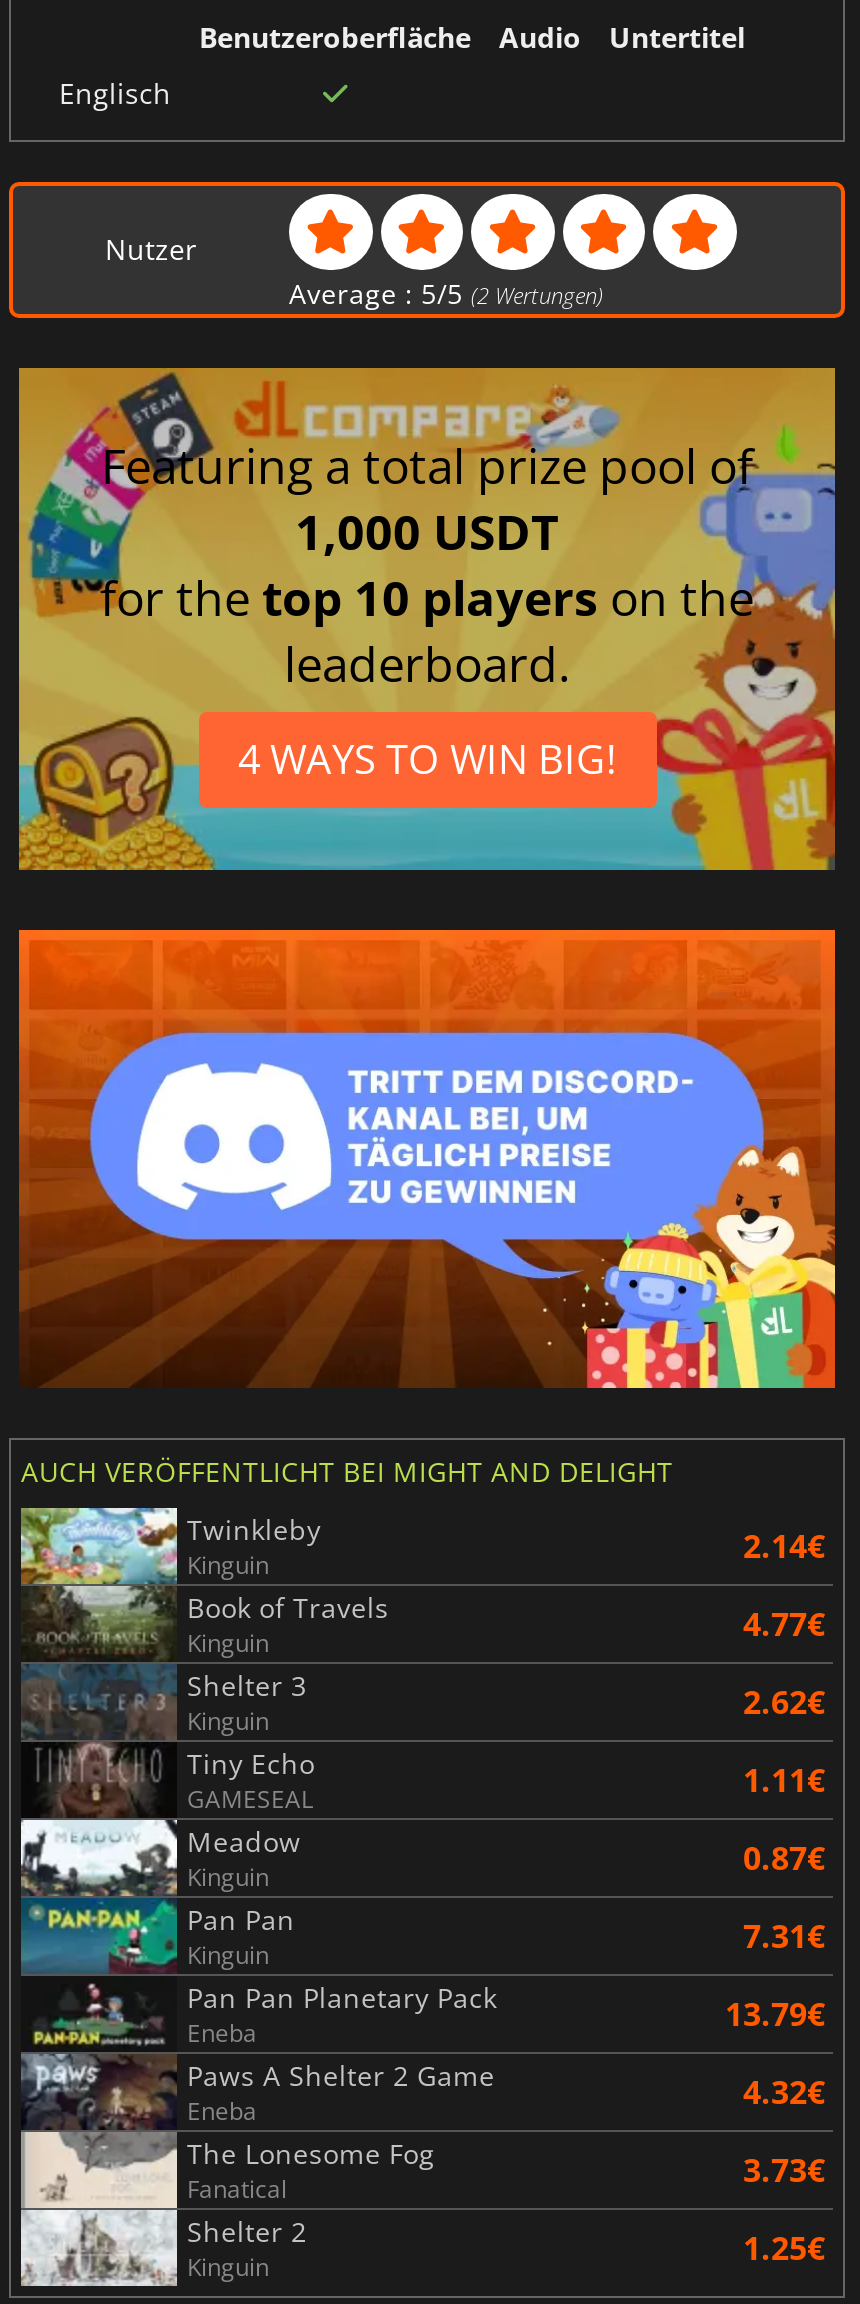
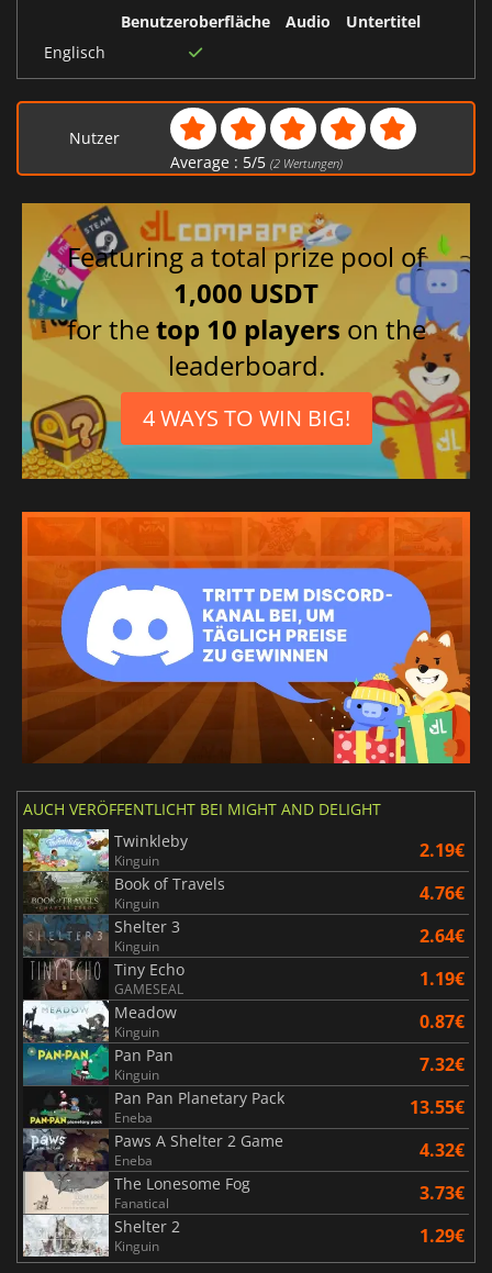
- 2.14€
+ 2.19€

- 4.77€
+ 4.76€

- 2.62€
+ 2.64€

- 1.11€
+ 1.19€

- 7.31€
+ 7.32€

- 13.79€
+ 13.55€

- 1.25€
+ 1.29€
